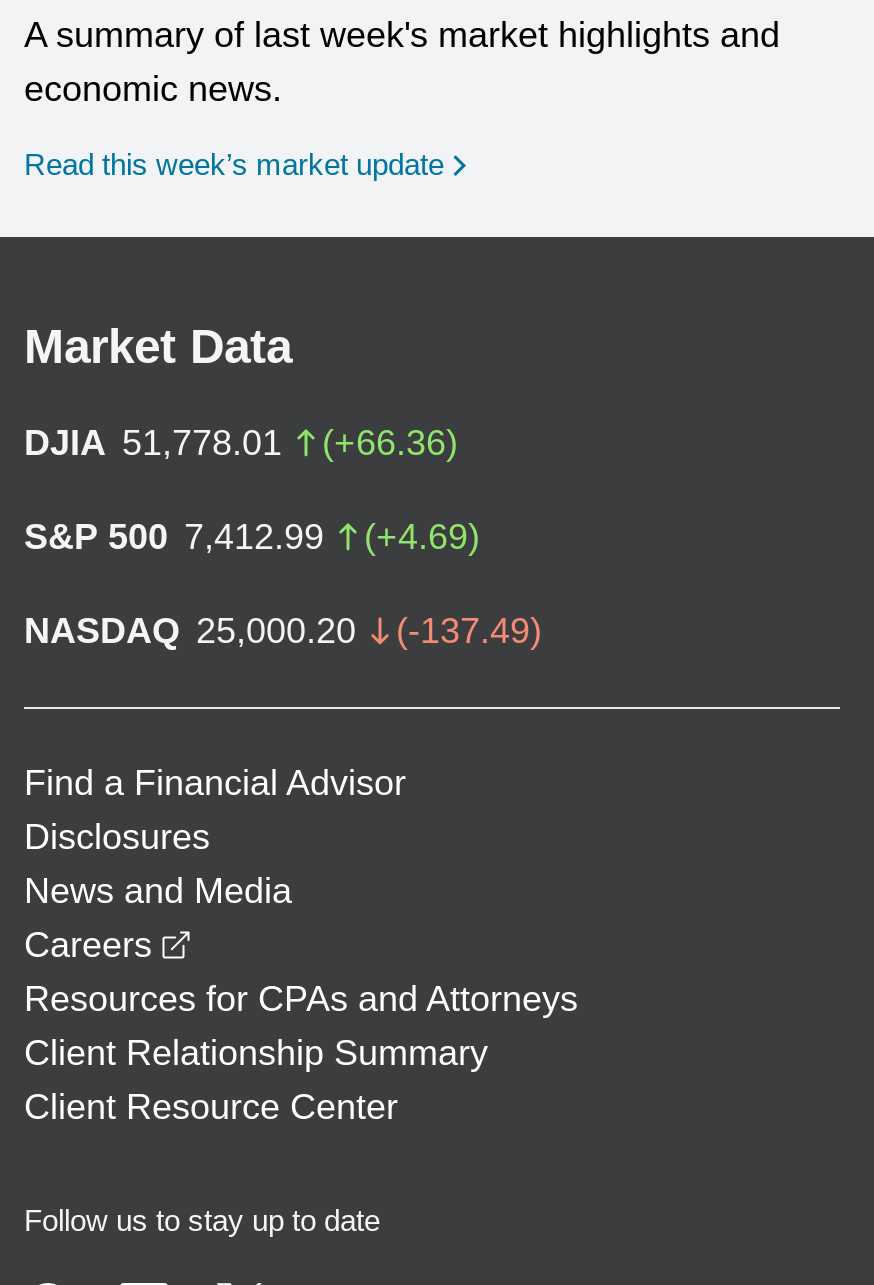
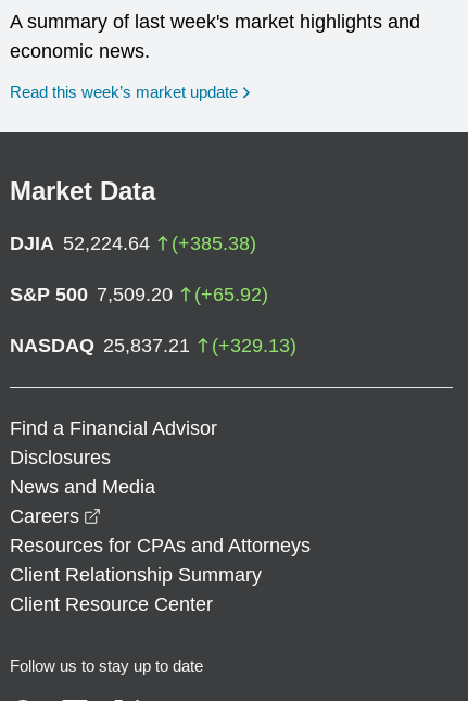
- DJIA 51,778.01
- (+66.36)
+ DJIA 52,224.64
+ (+385.38)

- S&P 500 7,412.99
- (+4.69)
+ S&P 500 7,509.20
+ (+65.92)

- NASDAQ 25,000.20
- (-137.49)
+ NASDAQ 25,837.21
+ (+329.13)
